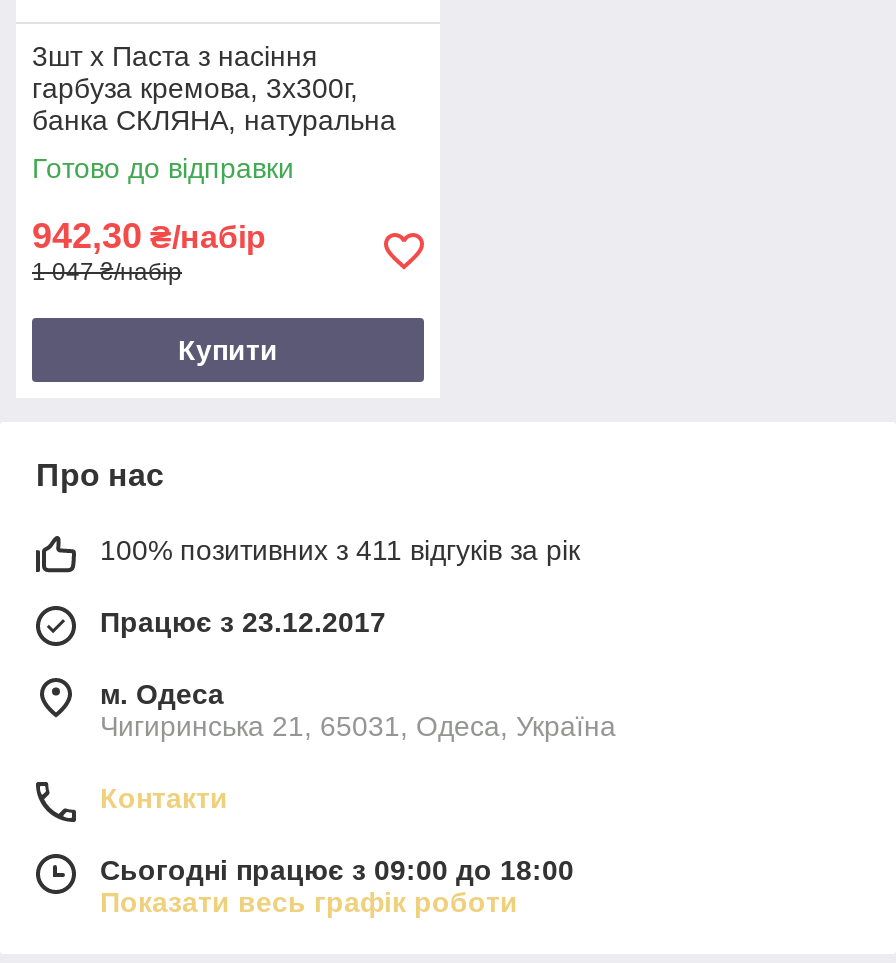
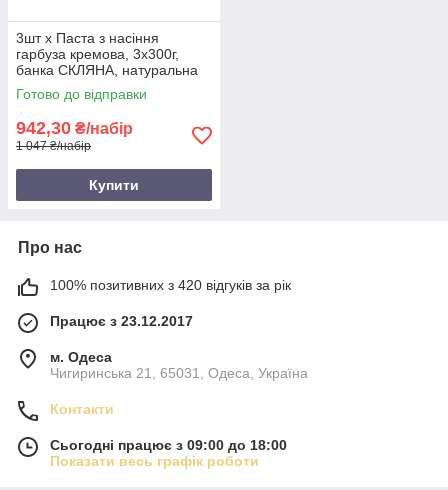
- 100% позитивних з 411 відгуків за рік
+ 100% позитивних з 420 відгуків за рік
